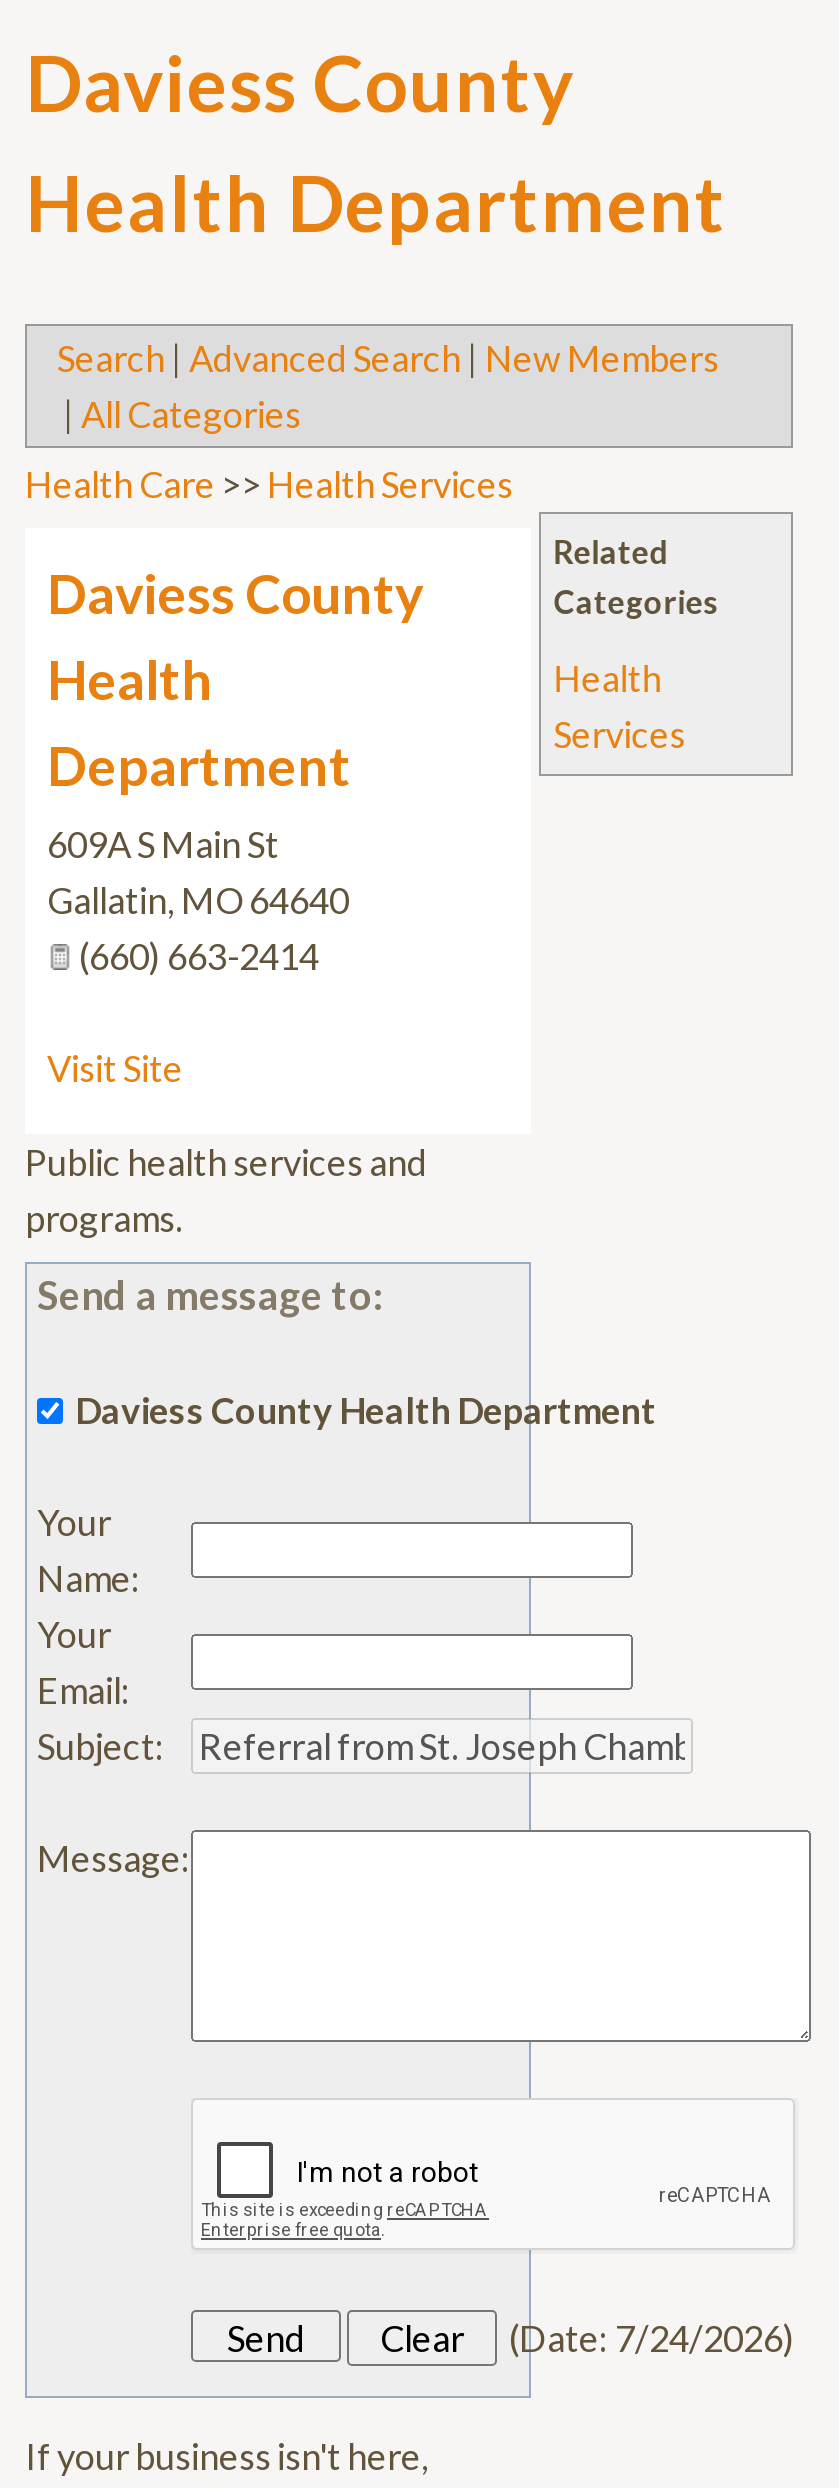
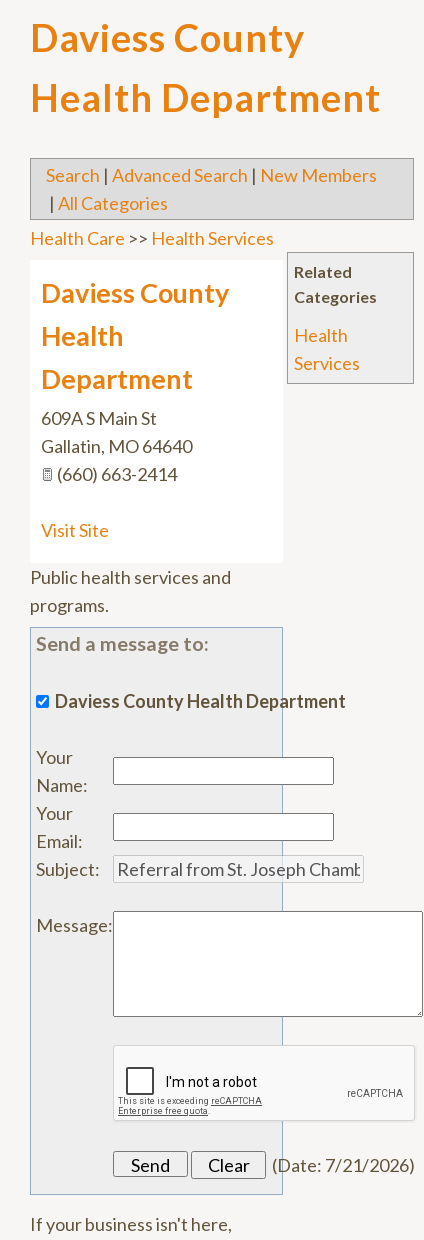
- (Date: 7/24/2026)
+ (Date: 7/21/2026)
